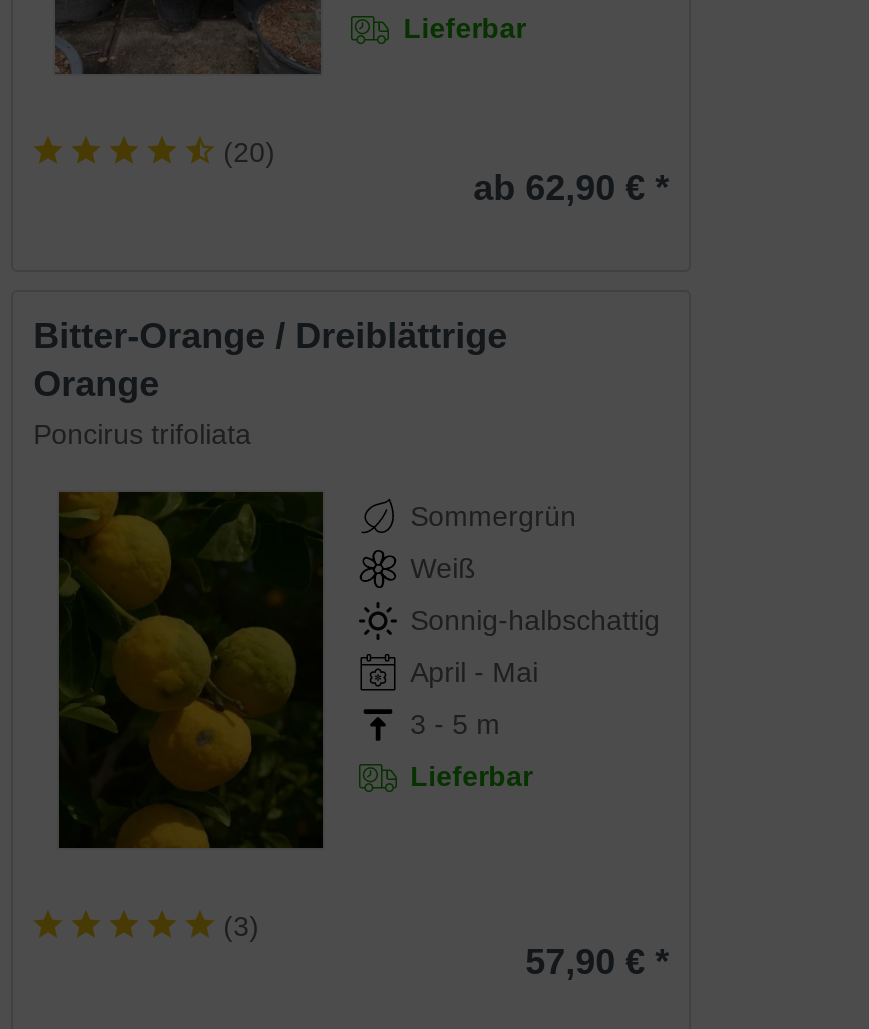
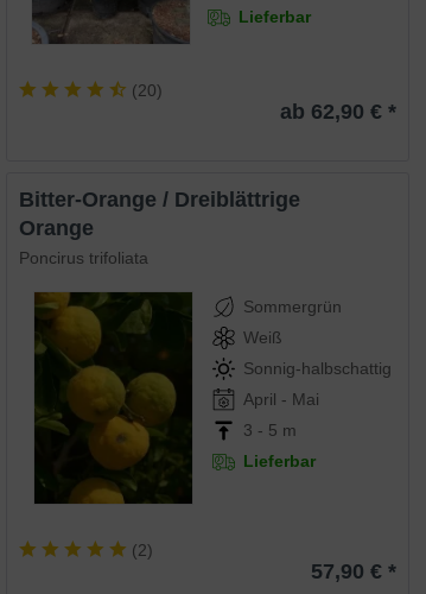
- (3)
+ (2)
